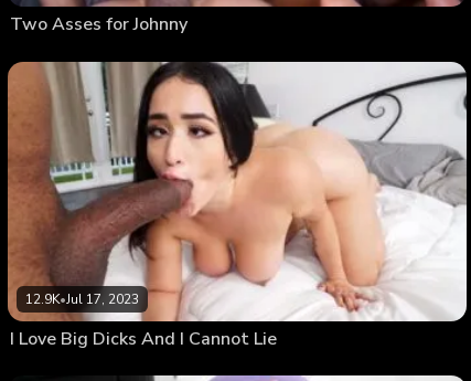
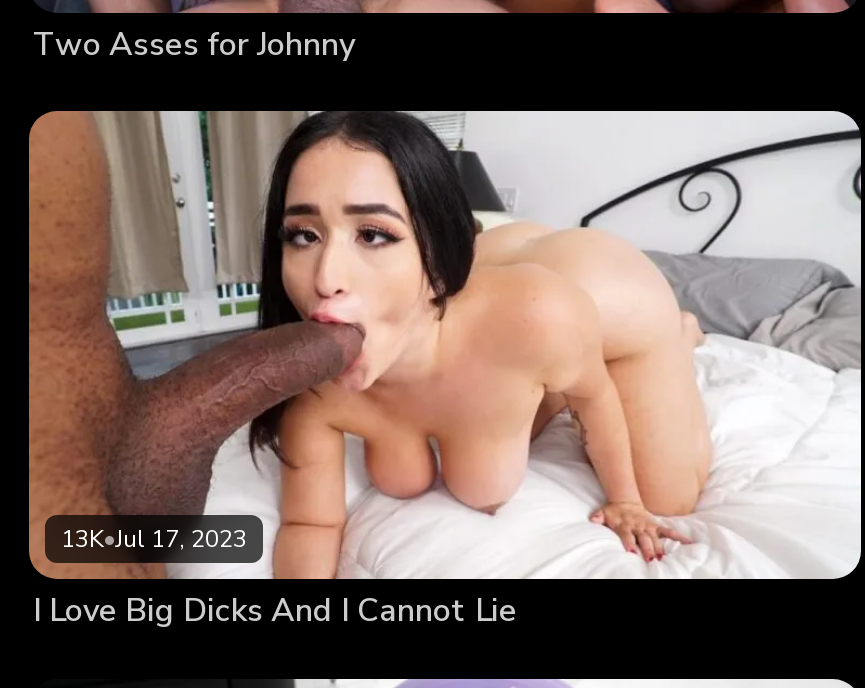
- 12.9K•Jul 17, 2023
+ 13K•Jul 17, 2023
